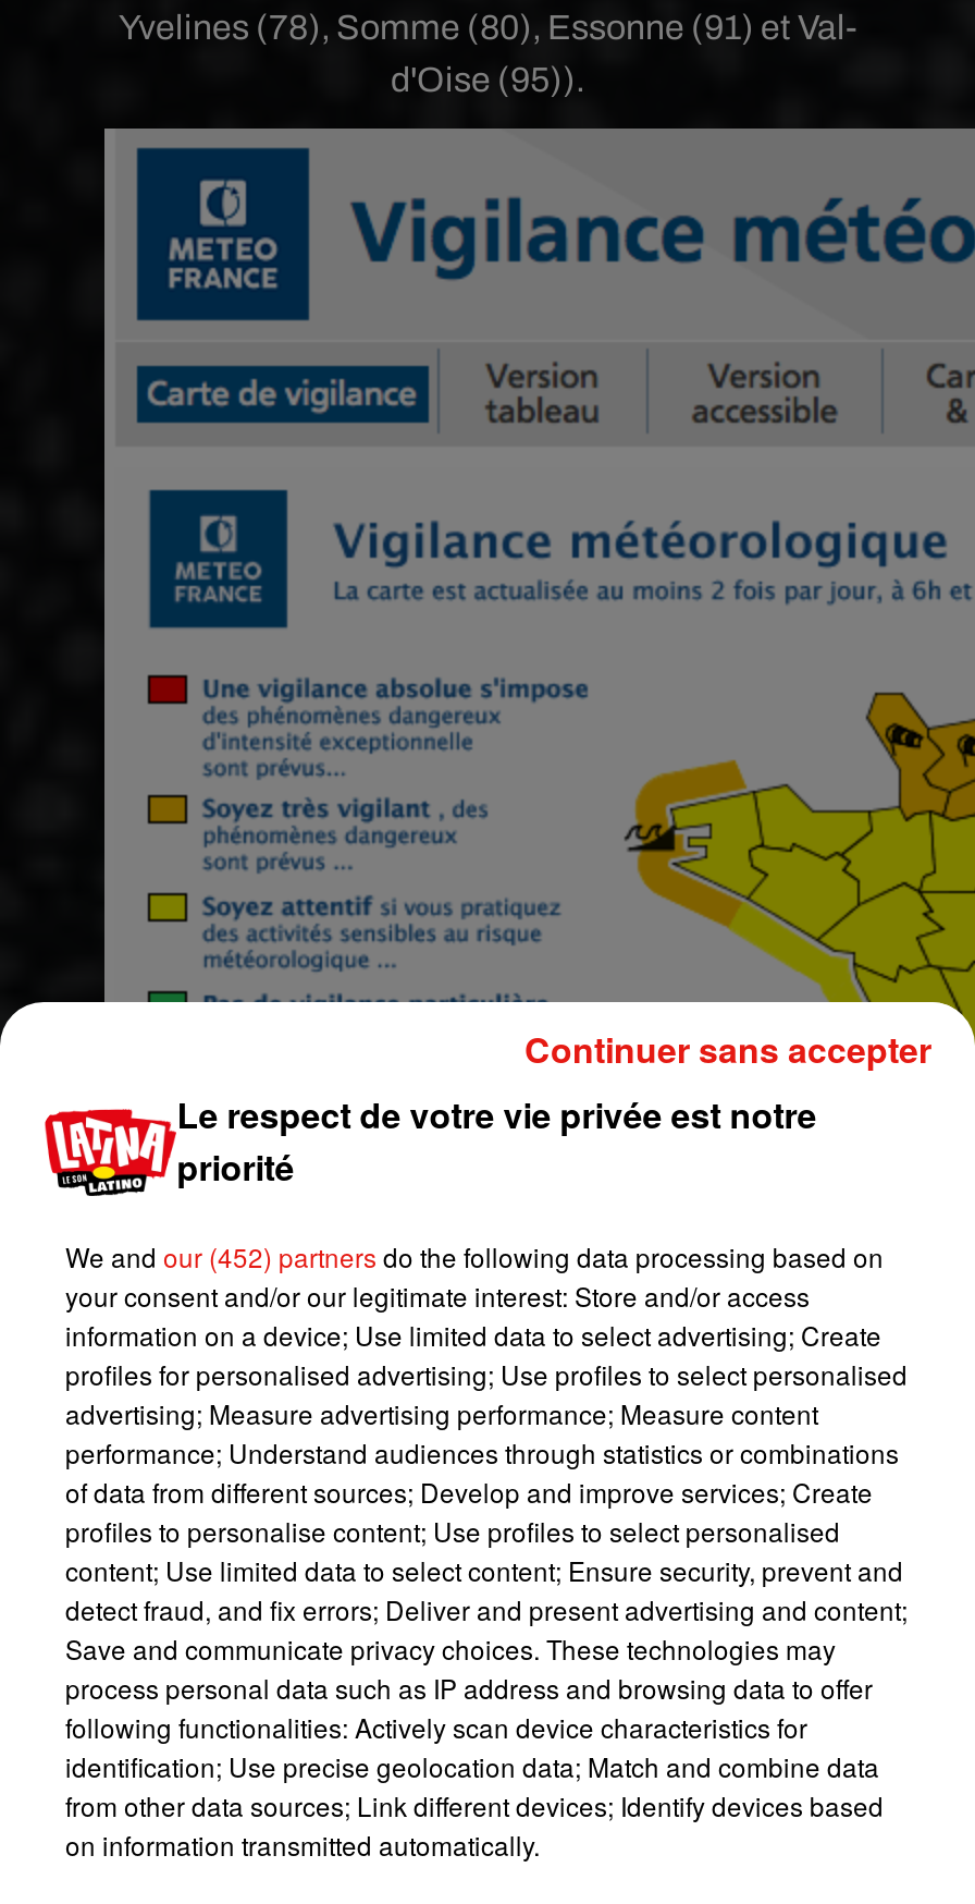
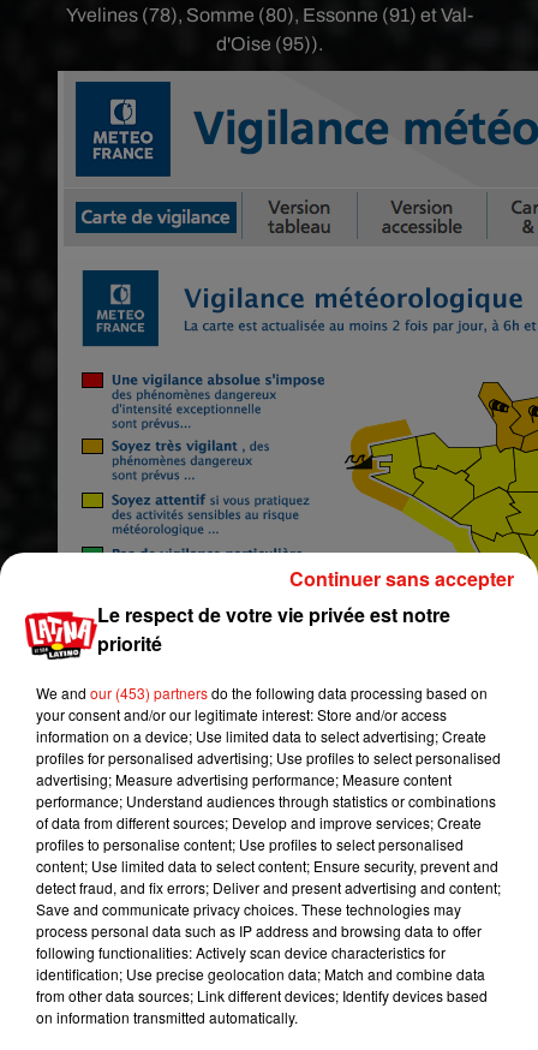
- We and our (452) partners do the following data processing based on
+ We and our (453) partners do the following data processing based on
